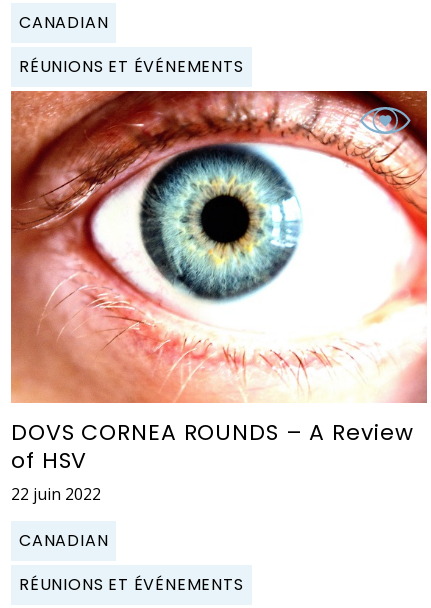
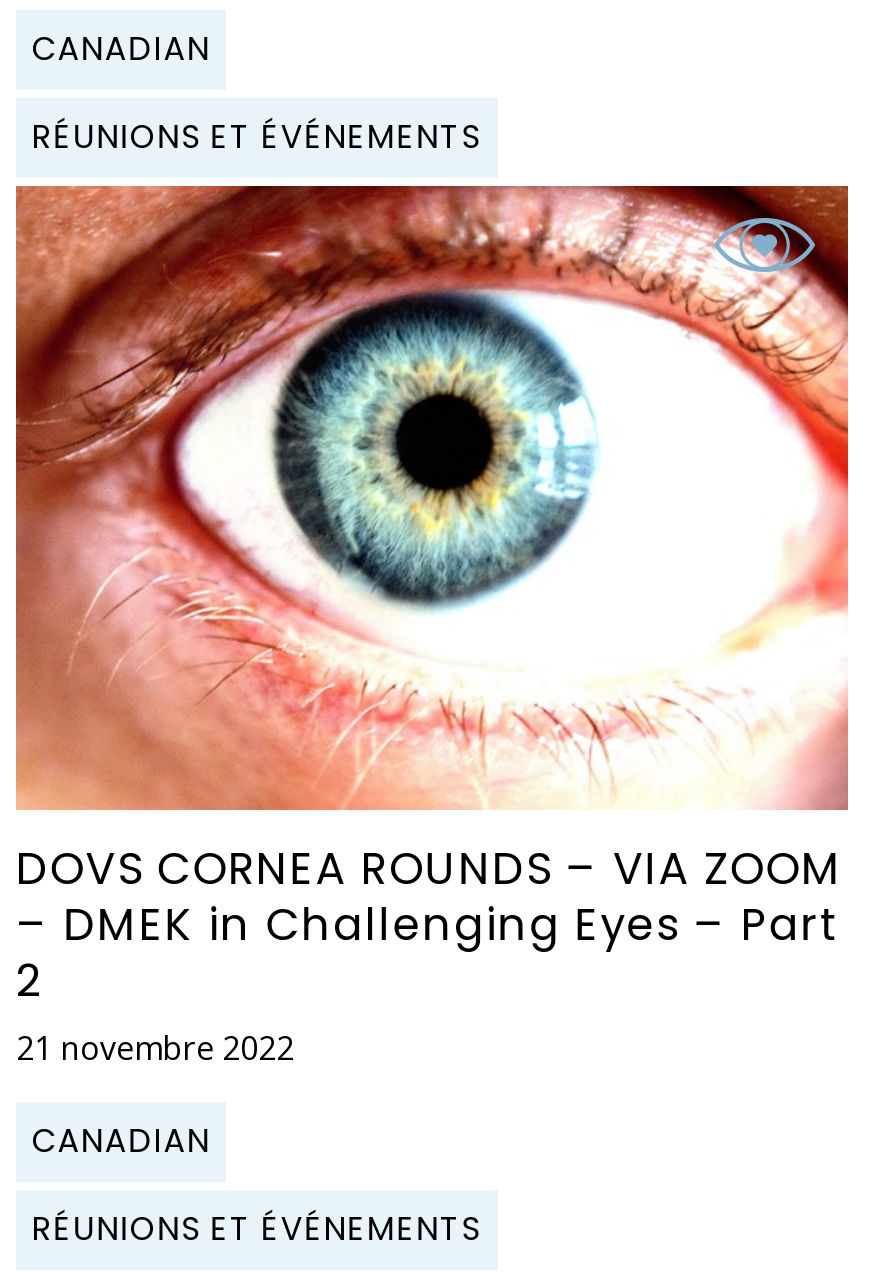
- DOVS CORNEA ROUNDS – A Review
- of HSV
- 22 juin 2022
+ DOVS CORNEA ROUNDS – VIA ZOOM
+ – DMEK in Challenging Eyes – Part
+ 2
+ 21 novembre 2022
